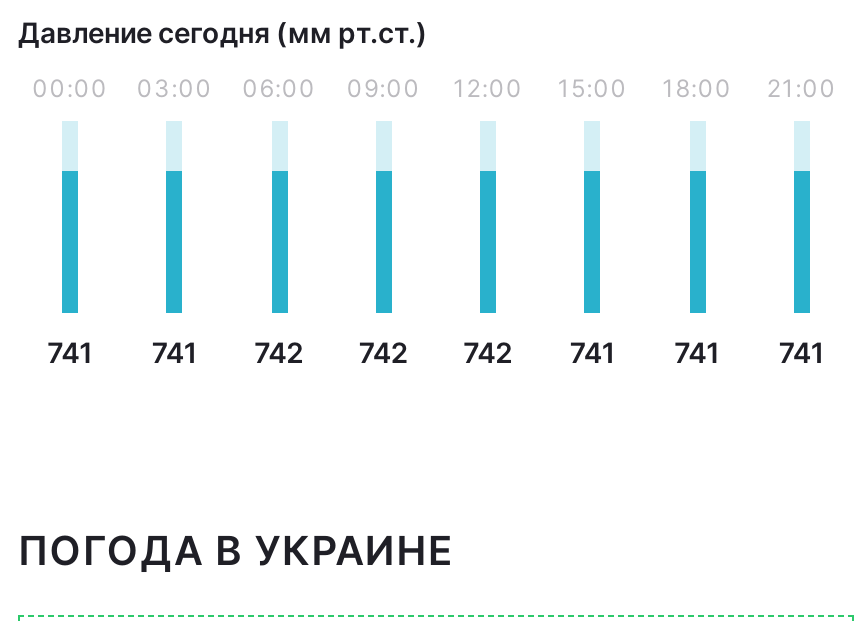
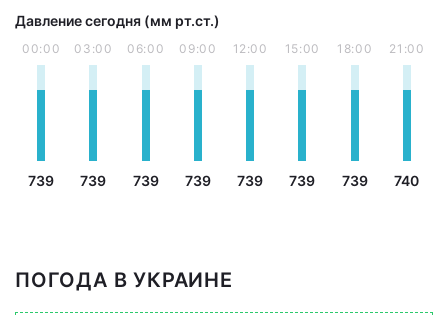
- 741
+ 739

- 741
+ 739

- 742
+ 739

- 742
+ 739

- 742
+ 739

- 741
+ 739

- 741
+ 739

- 741
+ 740
